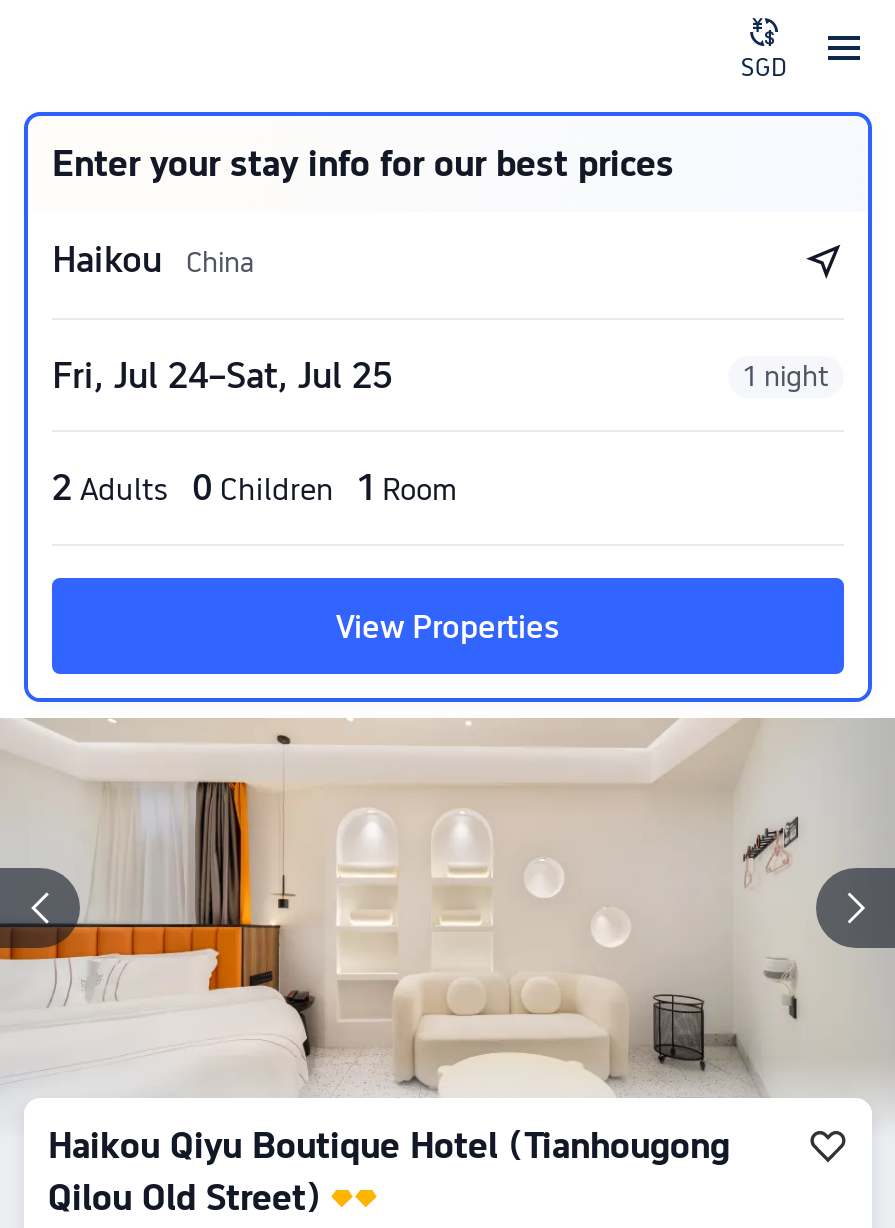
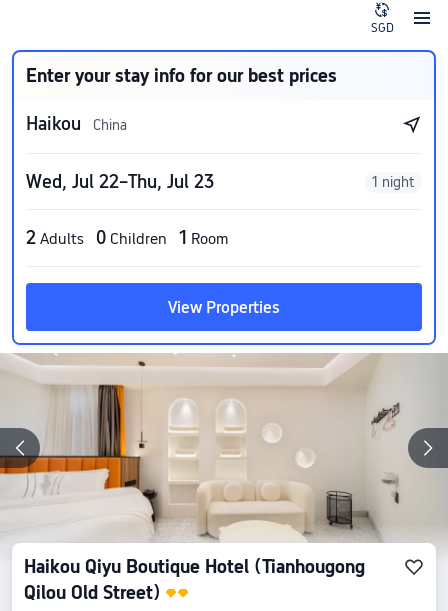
- Fri, Jul 24–Sat, Jul 25
+ Wed, Jul 22–Thu, Jul 23
